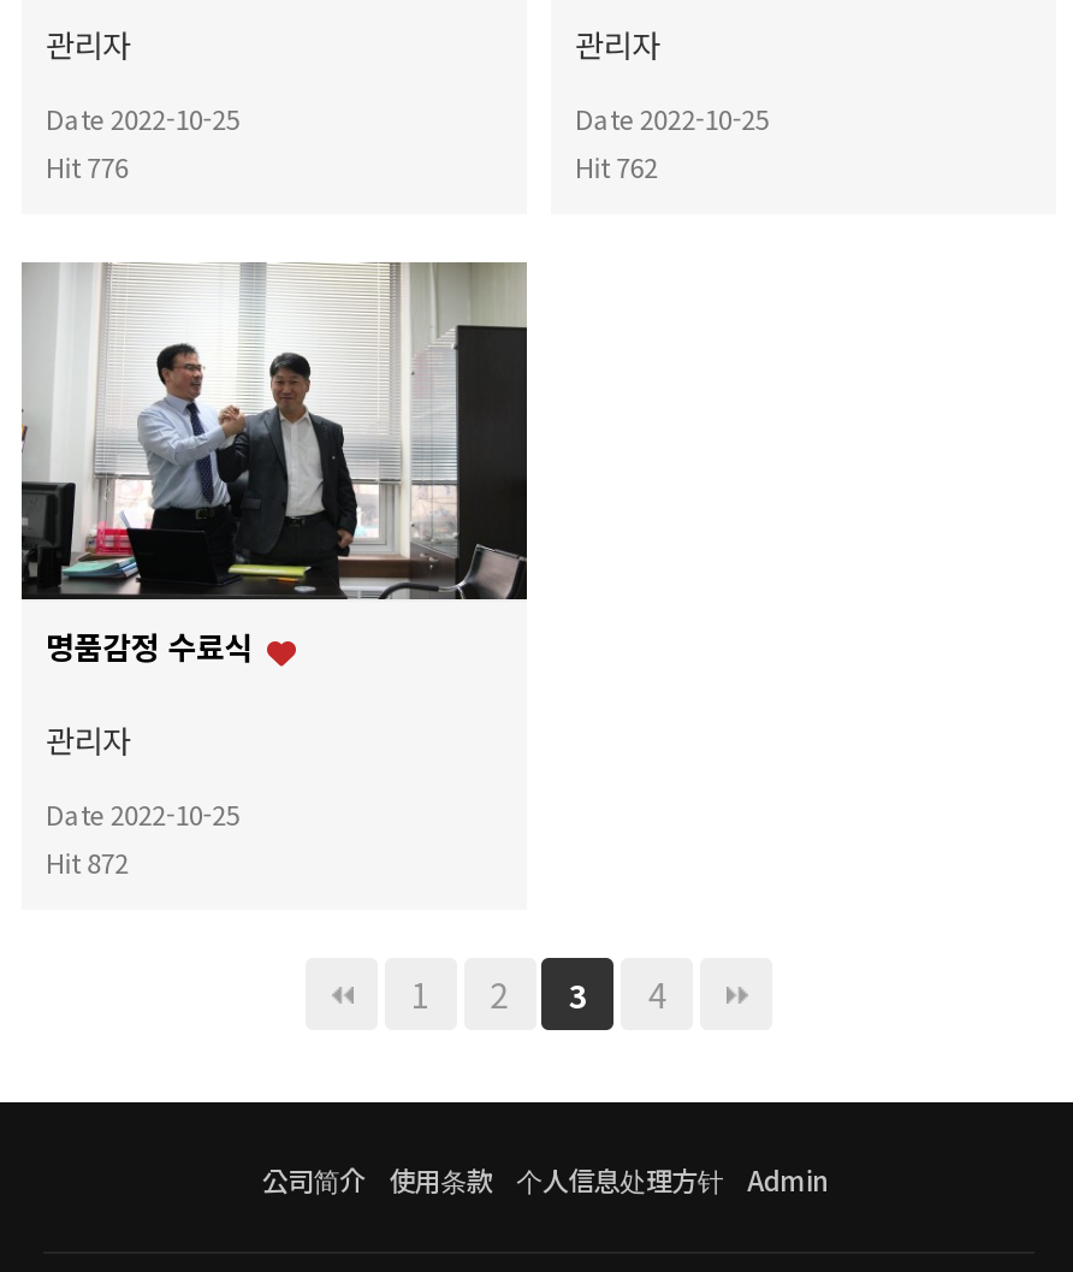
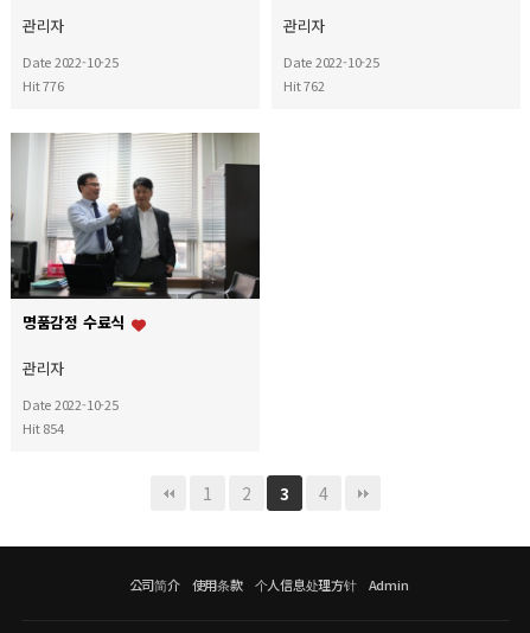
- Hit 872
+ Hit 854
